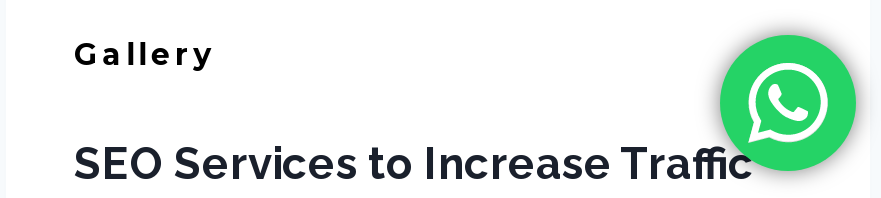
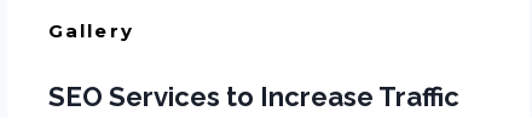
- [image]
